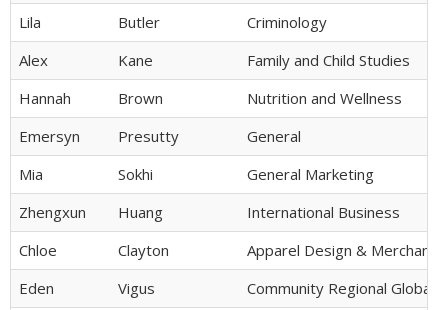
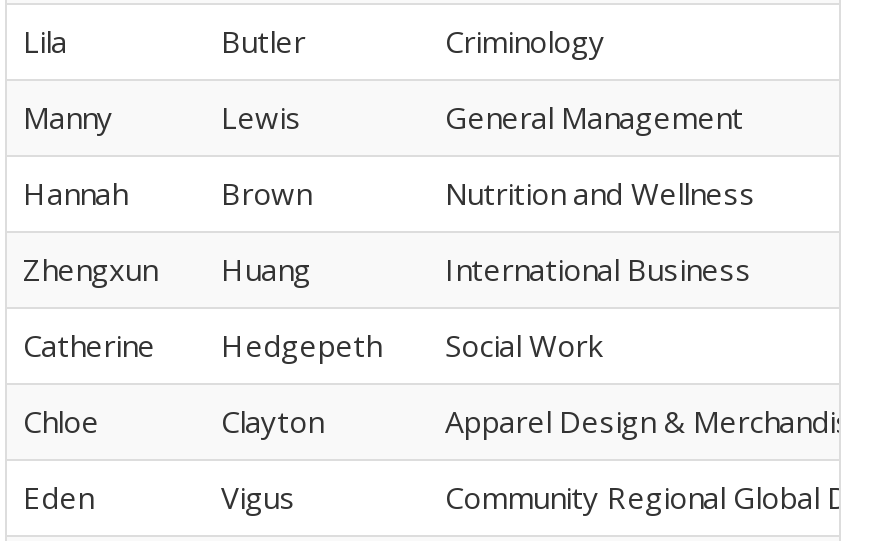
- Alex
- Kane
- Family and Child Studies
+ Manny
+ Lewis
+ General Management

- Emersyn
- Presutty
- General
- Mia
- Sokhi
- General Marketing

moved up: Zhengxun | Huang | International Business

+ Catherine
+ Hedgepeth
+ Social Work
